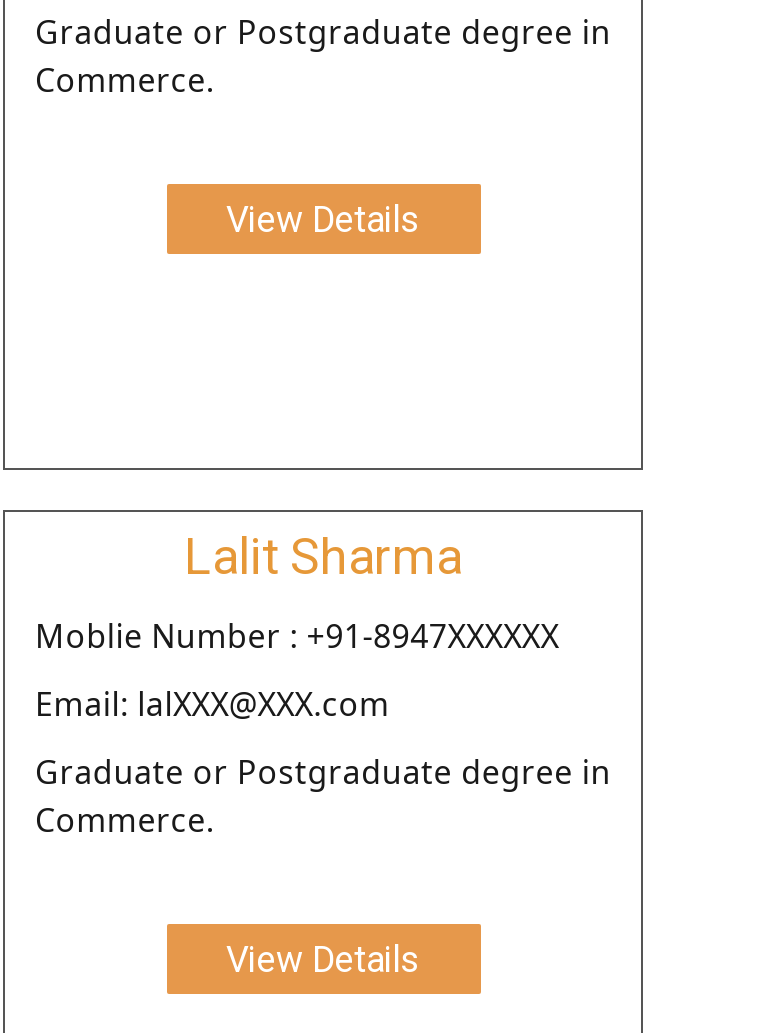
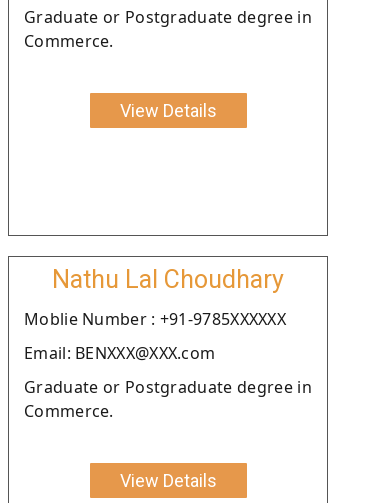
- Lalit Sharma
+ Nathu Lal Choudhary

- Moblie Number : +91-8947XXXXXX
+ Moblie Number : +91-9785XXXXXX

- Email: lalXXX@XXX.com
+ Email: BENXXX@XXX.com
